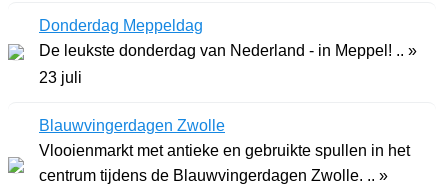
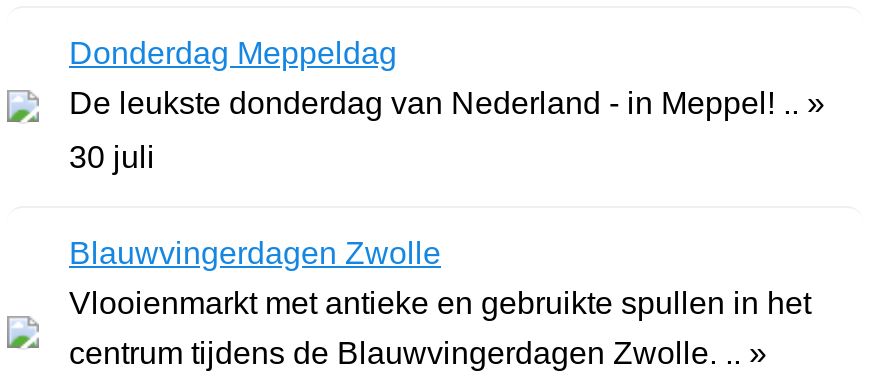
- 23 juli
+ 30 juli
